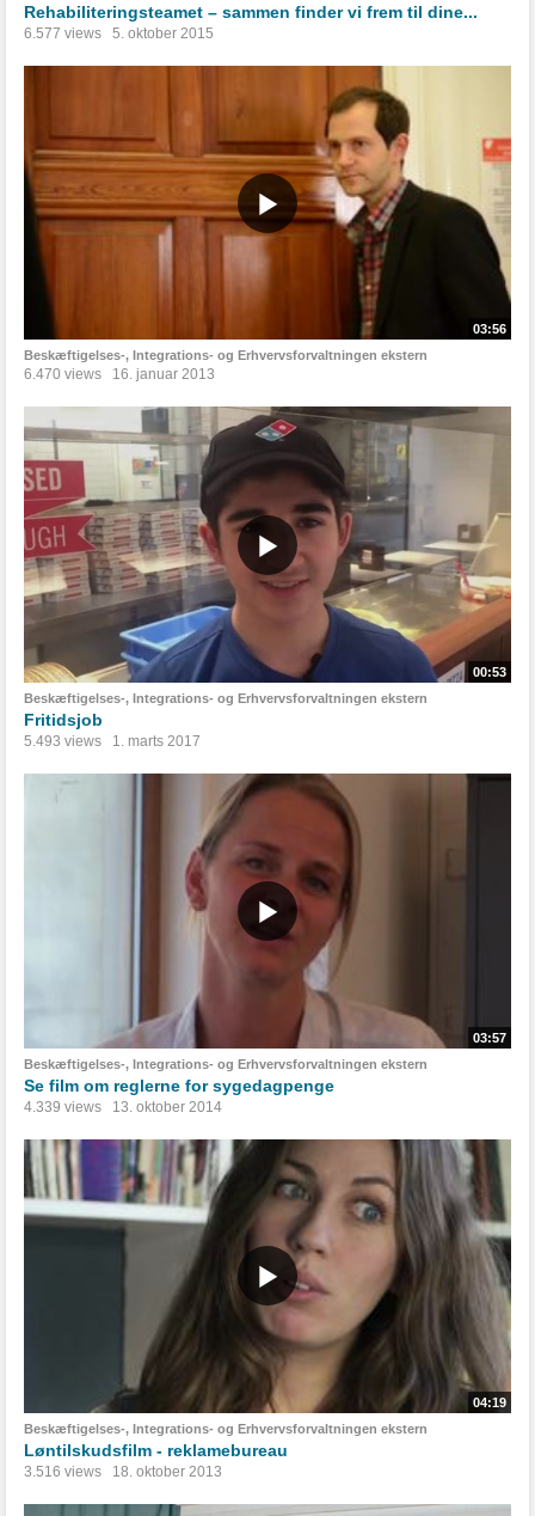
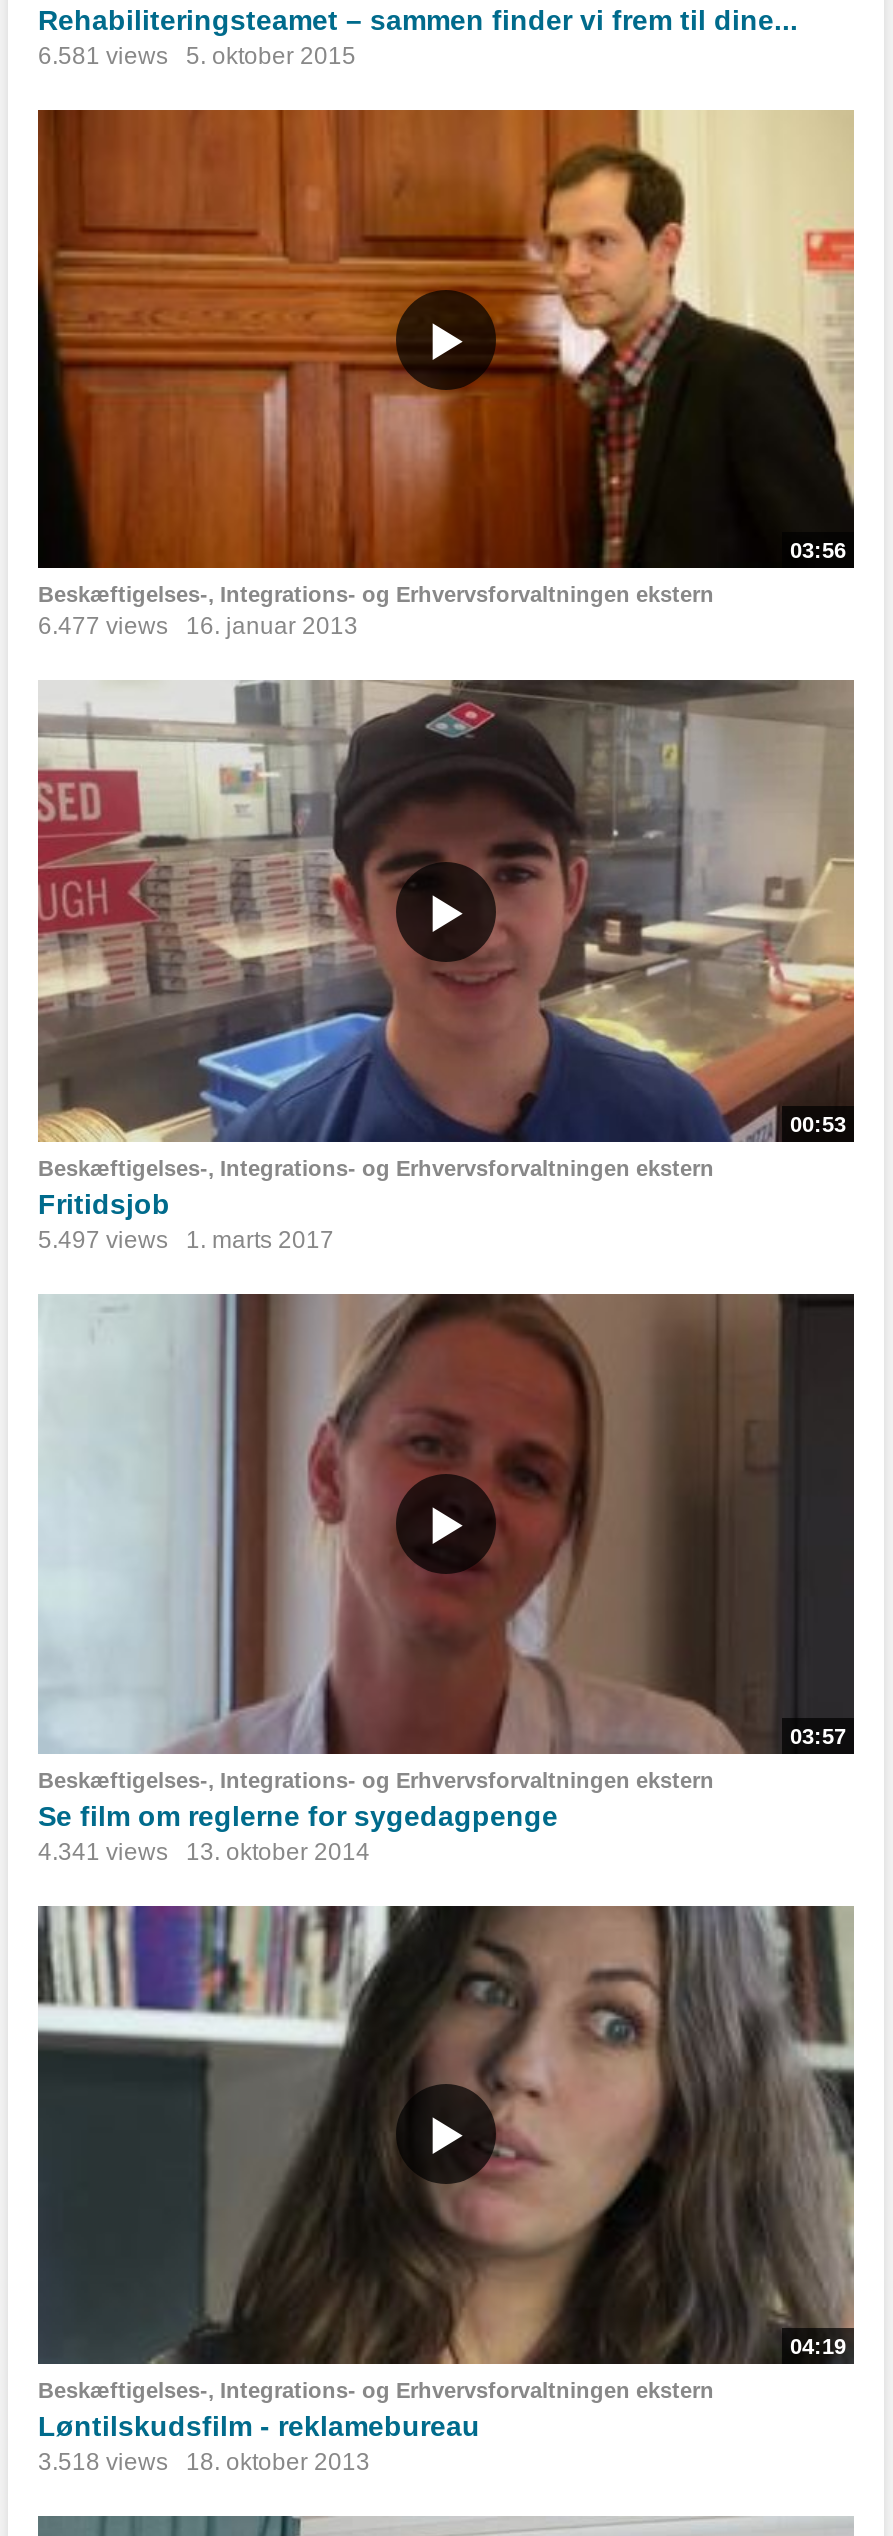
- 6.577 views 5. oktober 2015
+ 6.581 views 5. oktober 2015

- 6.470 views 16. januar 2013
+ 6.477 views 16. januar 2013

- 5.493 views 1. marts 2017
+ 5.497 views 1. marts 2017

- 4.339 views 13. oktober 2014
+ 4.341 views 13. oktober 2014

- 3.516 views 18. oktober 2013
+ 3.518 views 18. oktober 2013
